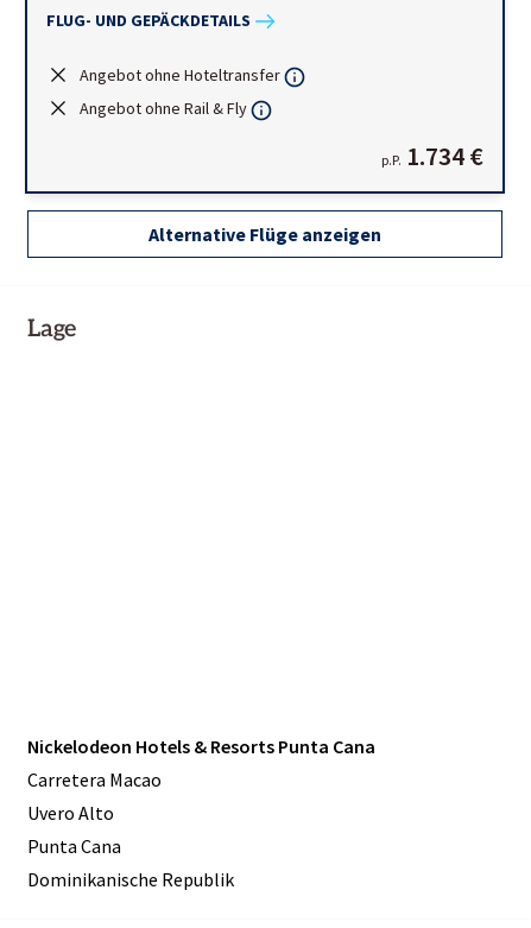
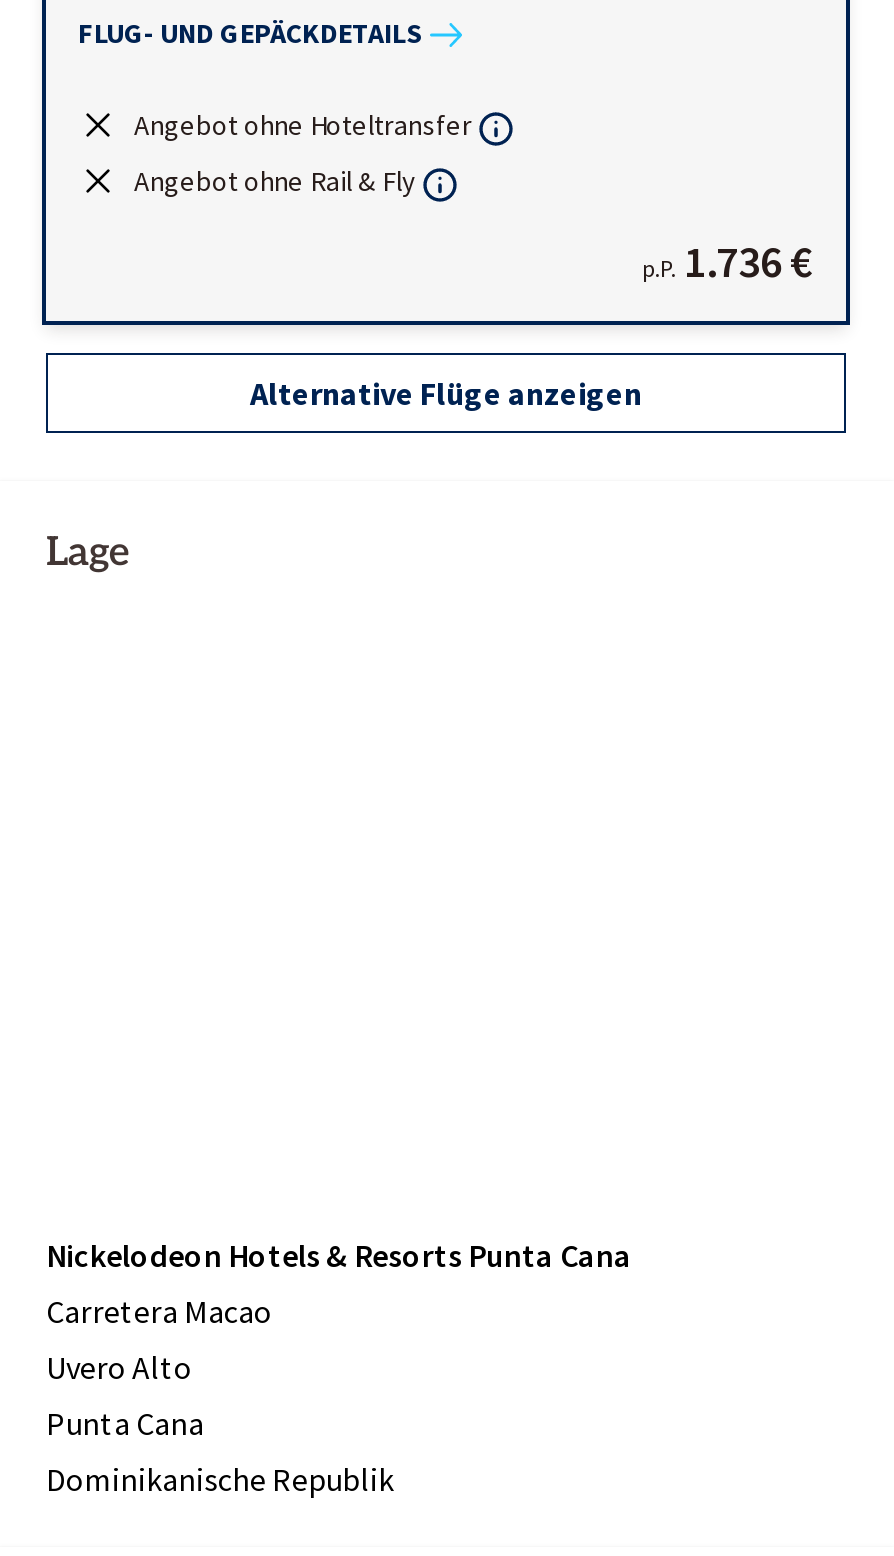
- p.P. 1.734 €
+ p.P. 1.736 €
